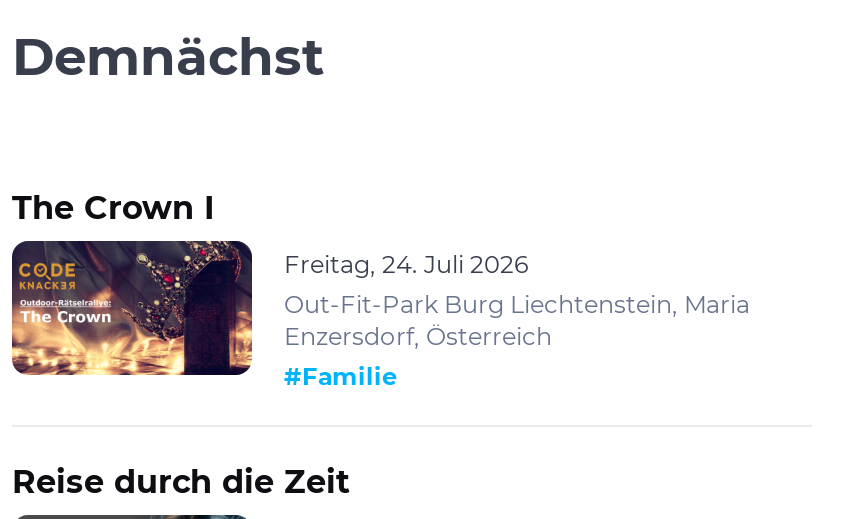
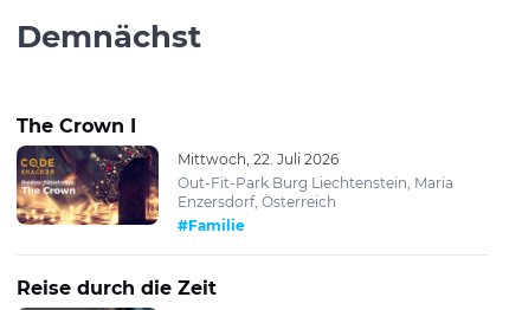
- Freitag, 24. Juli 2026
+ Mittwoch, 22. Juli 2026
